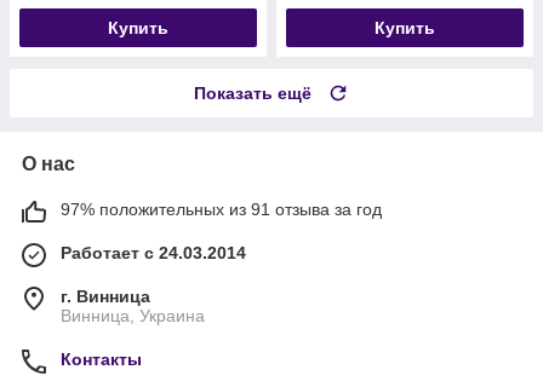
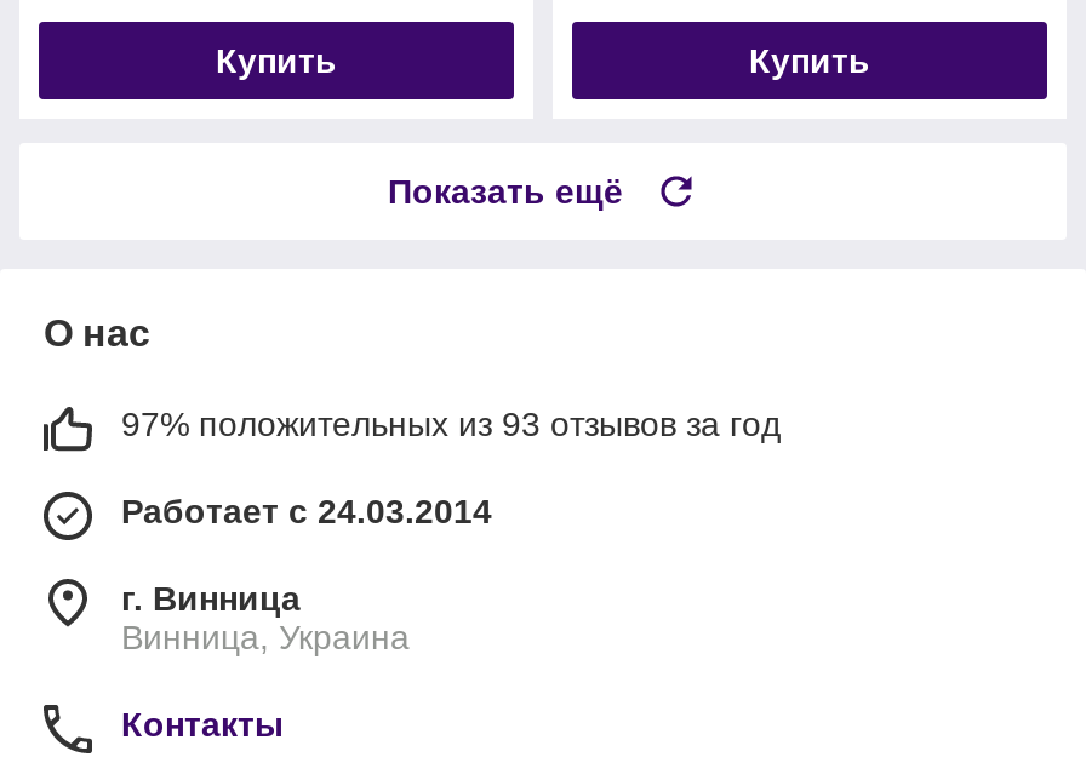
- 97% положительных из 91 отзыва за год
+ 97% положительных из 93 отзывов за год
